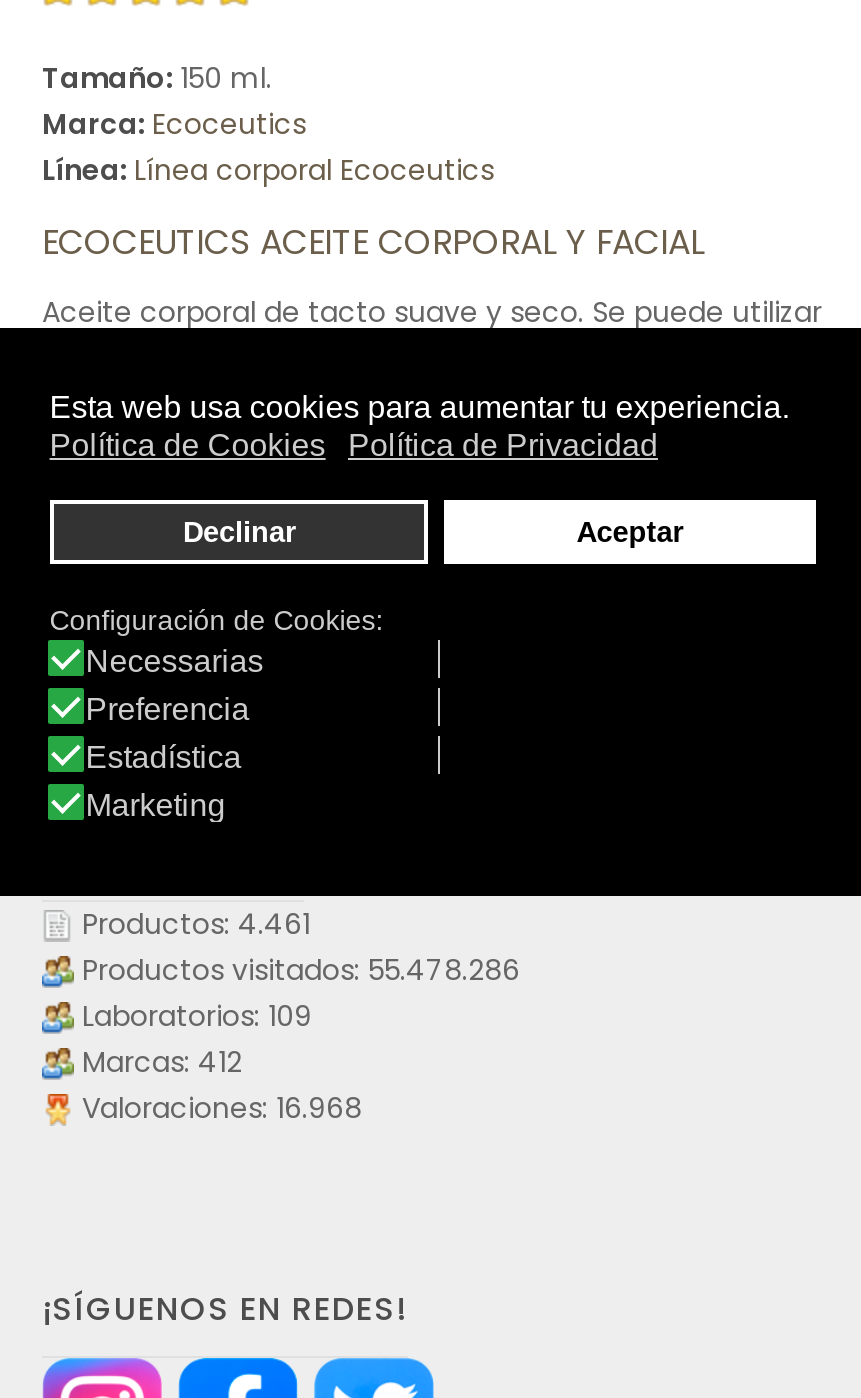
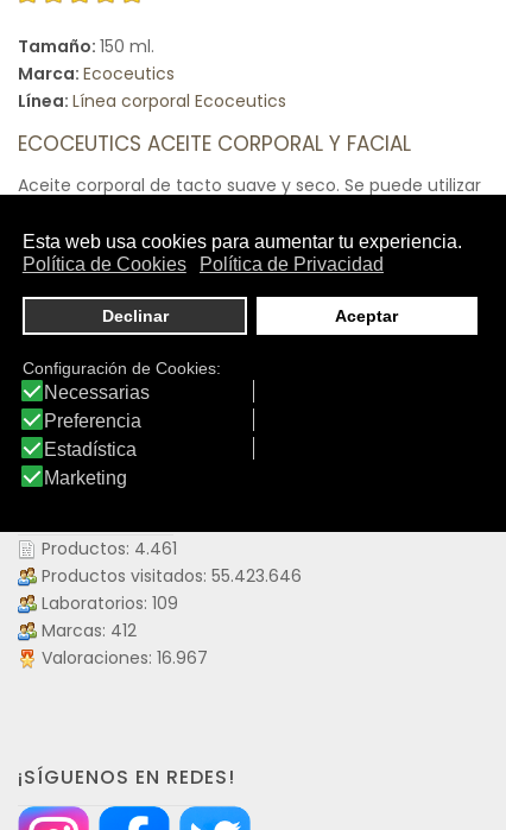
- Productos visitados: 55.478.286
+ Productos visitados: 55.423.646

- Valoraciones: 16.968
+ Valoraciones: 16.967
